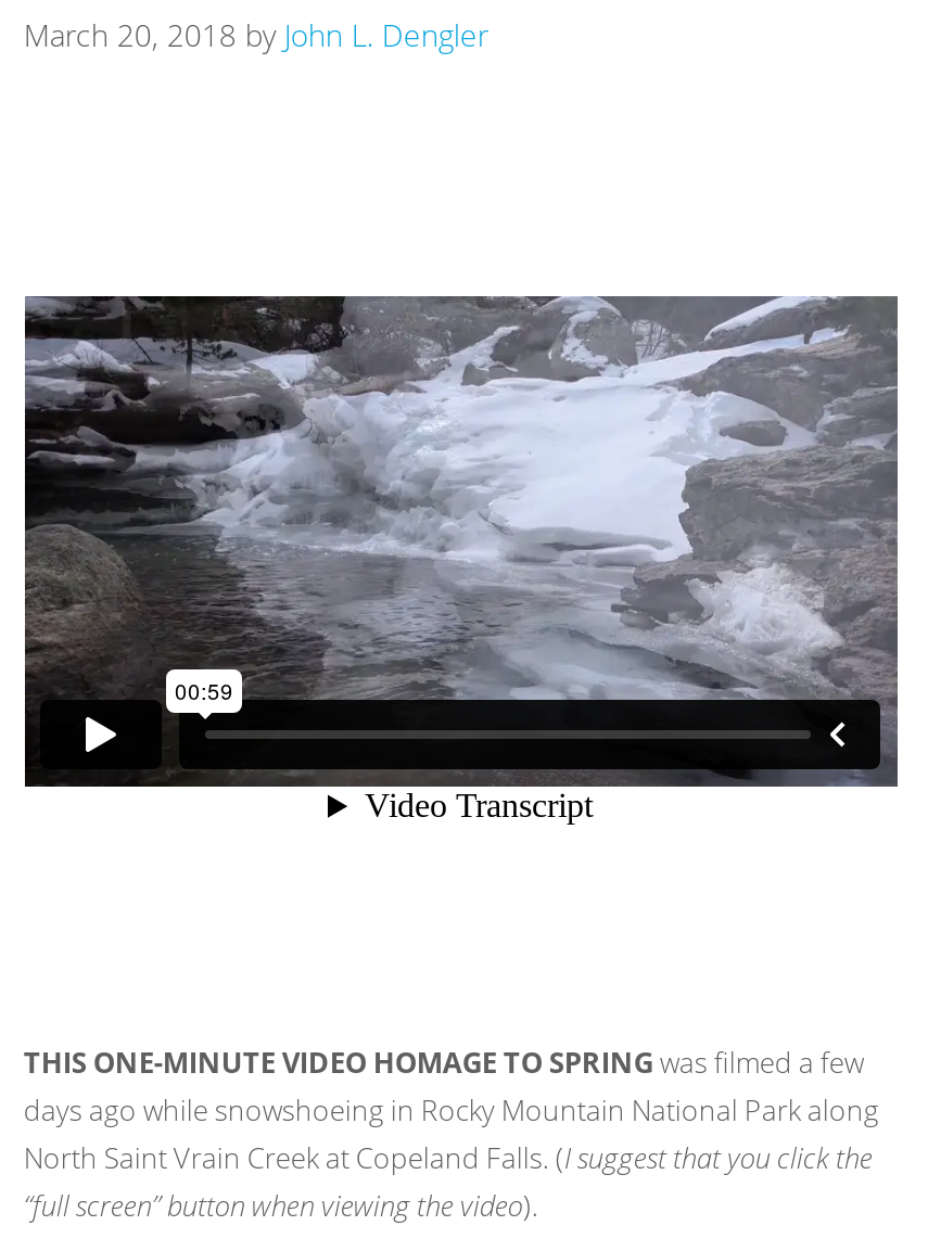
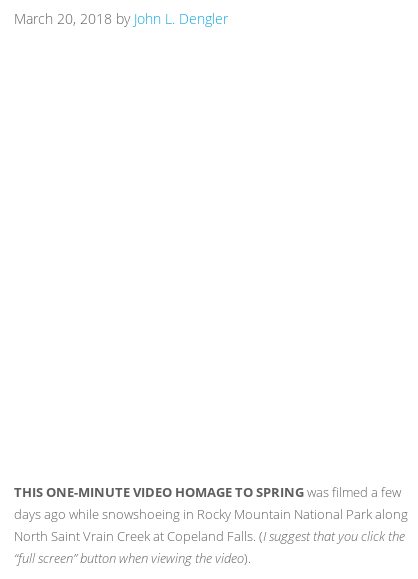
- [image]
